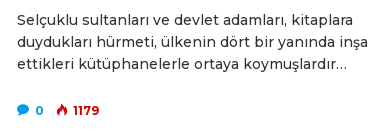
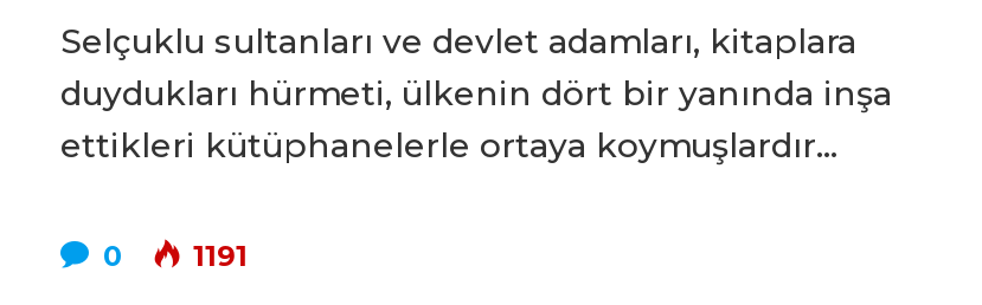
- 0 1179
+ 0 1191
